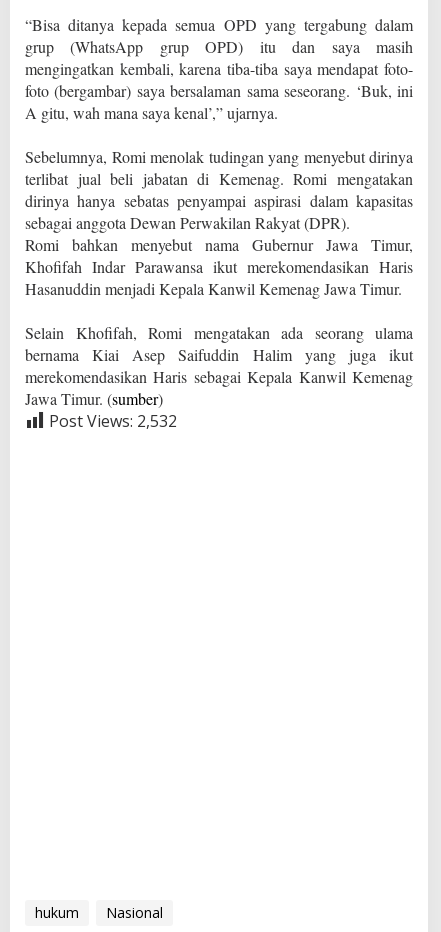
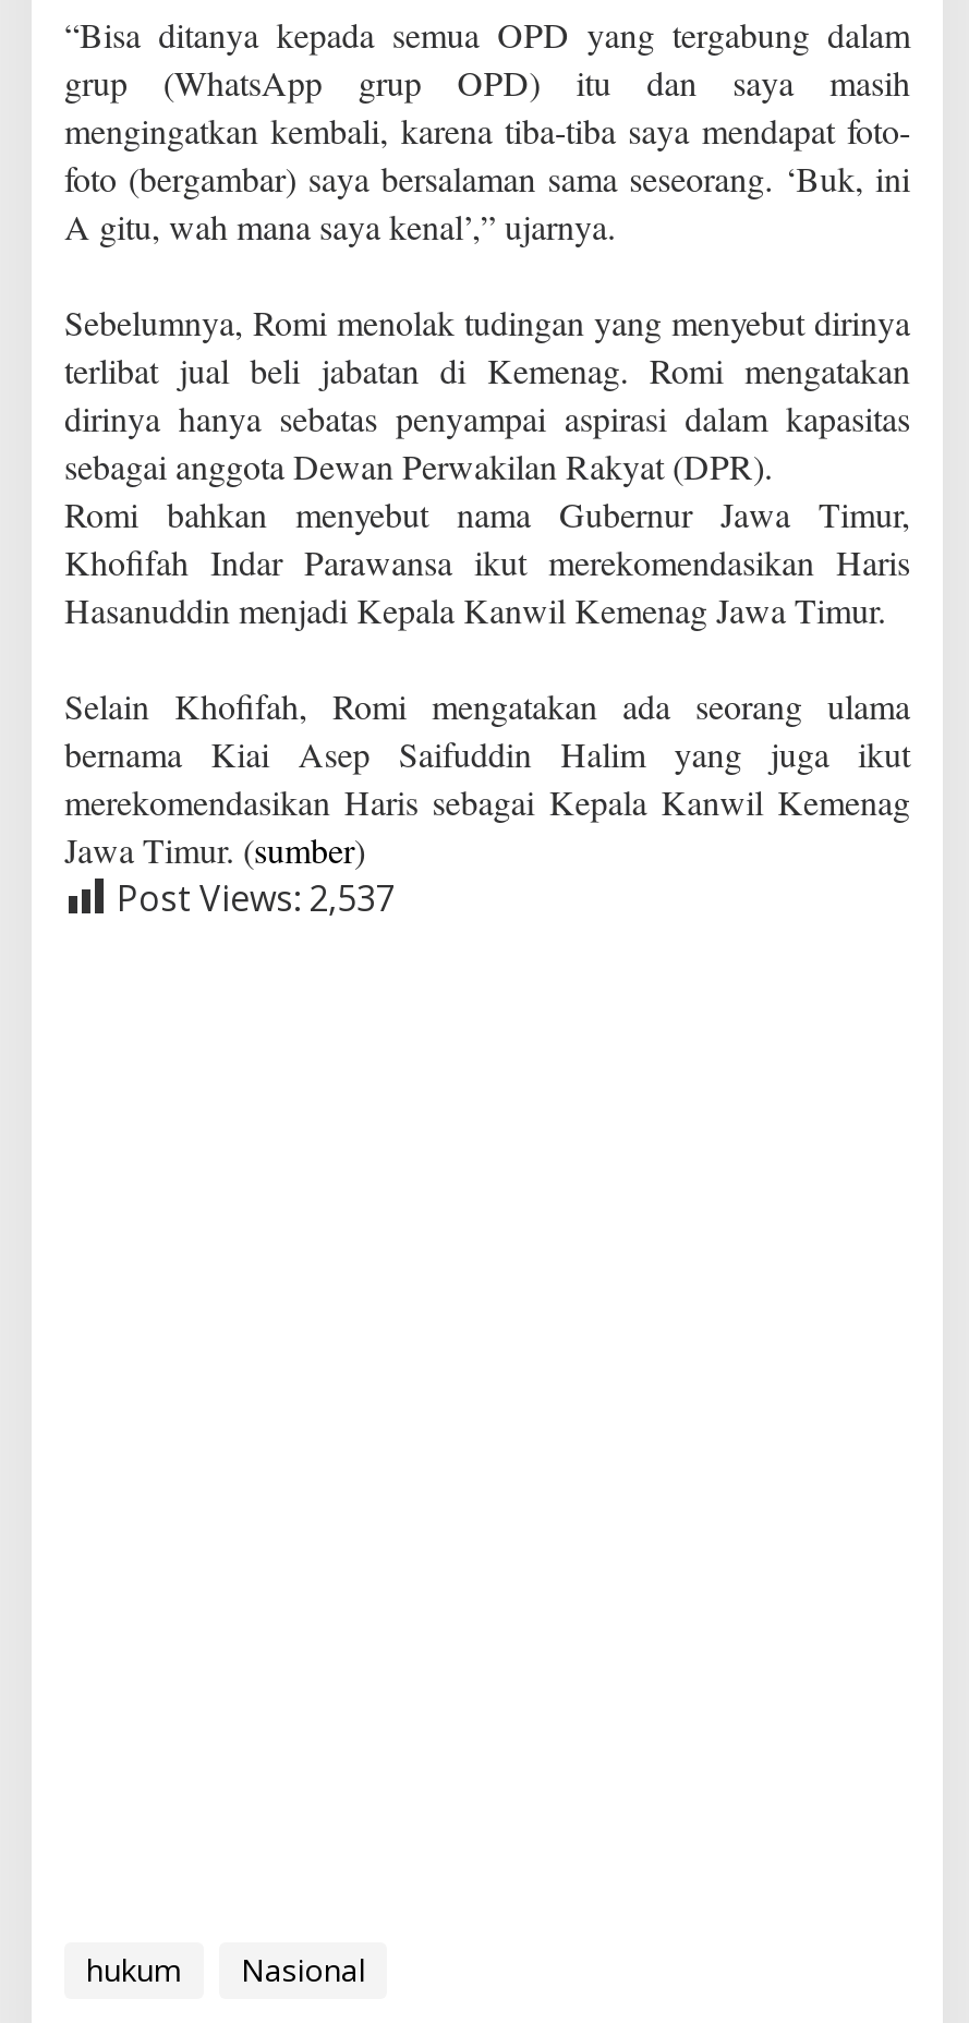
- Post Views: 2,532
+ Post Views: 2,537
